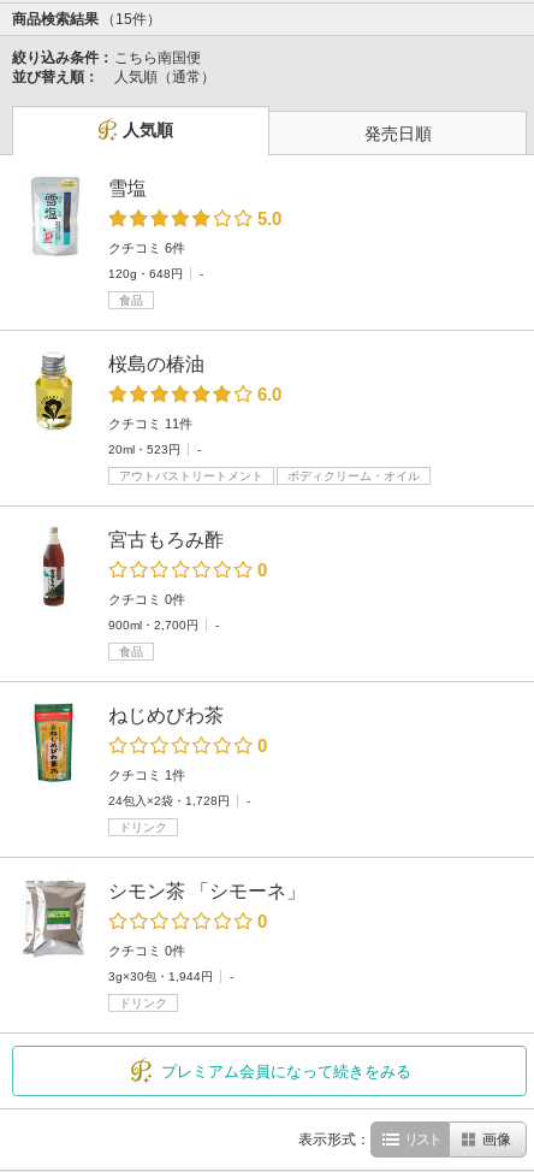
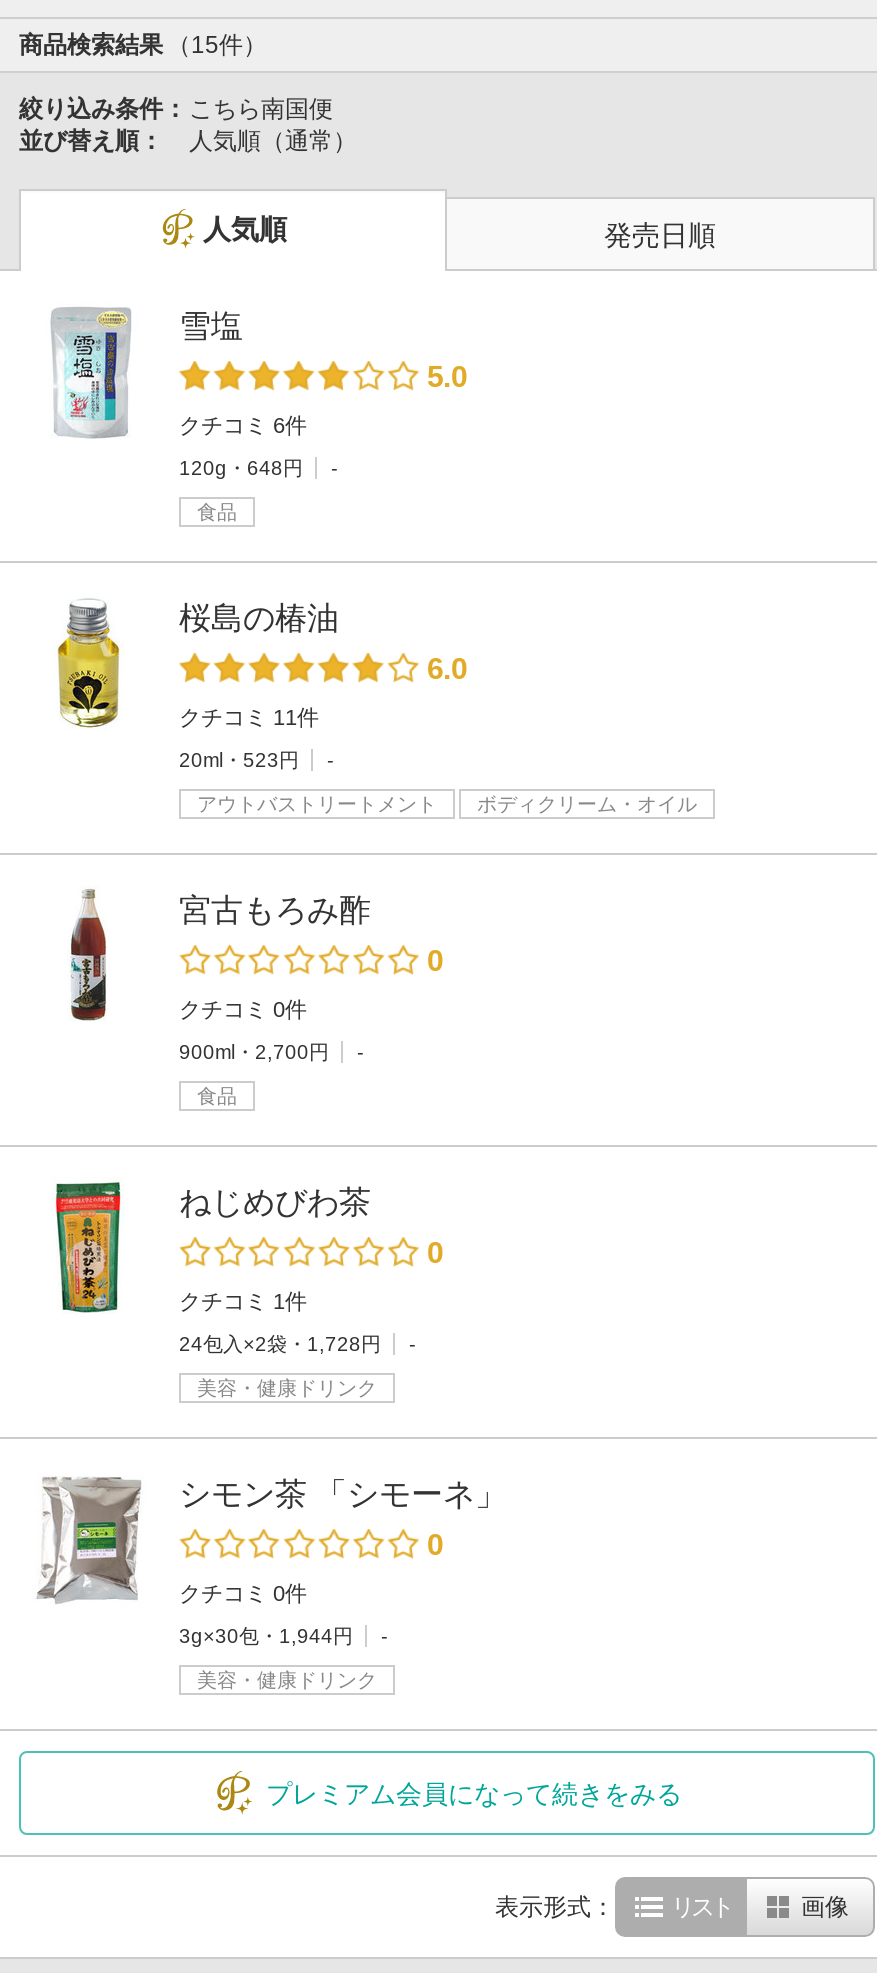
- ドリンク
+ 美容・健康ドリンク

- ドリンク
+ 美容・健康ドリンク
